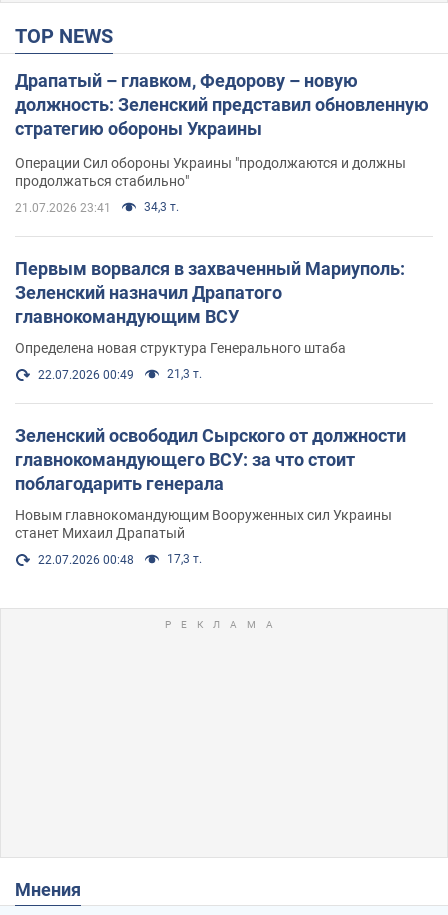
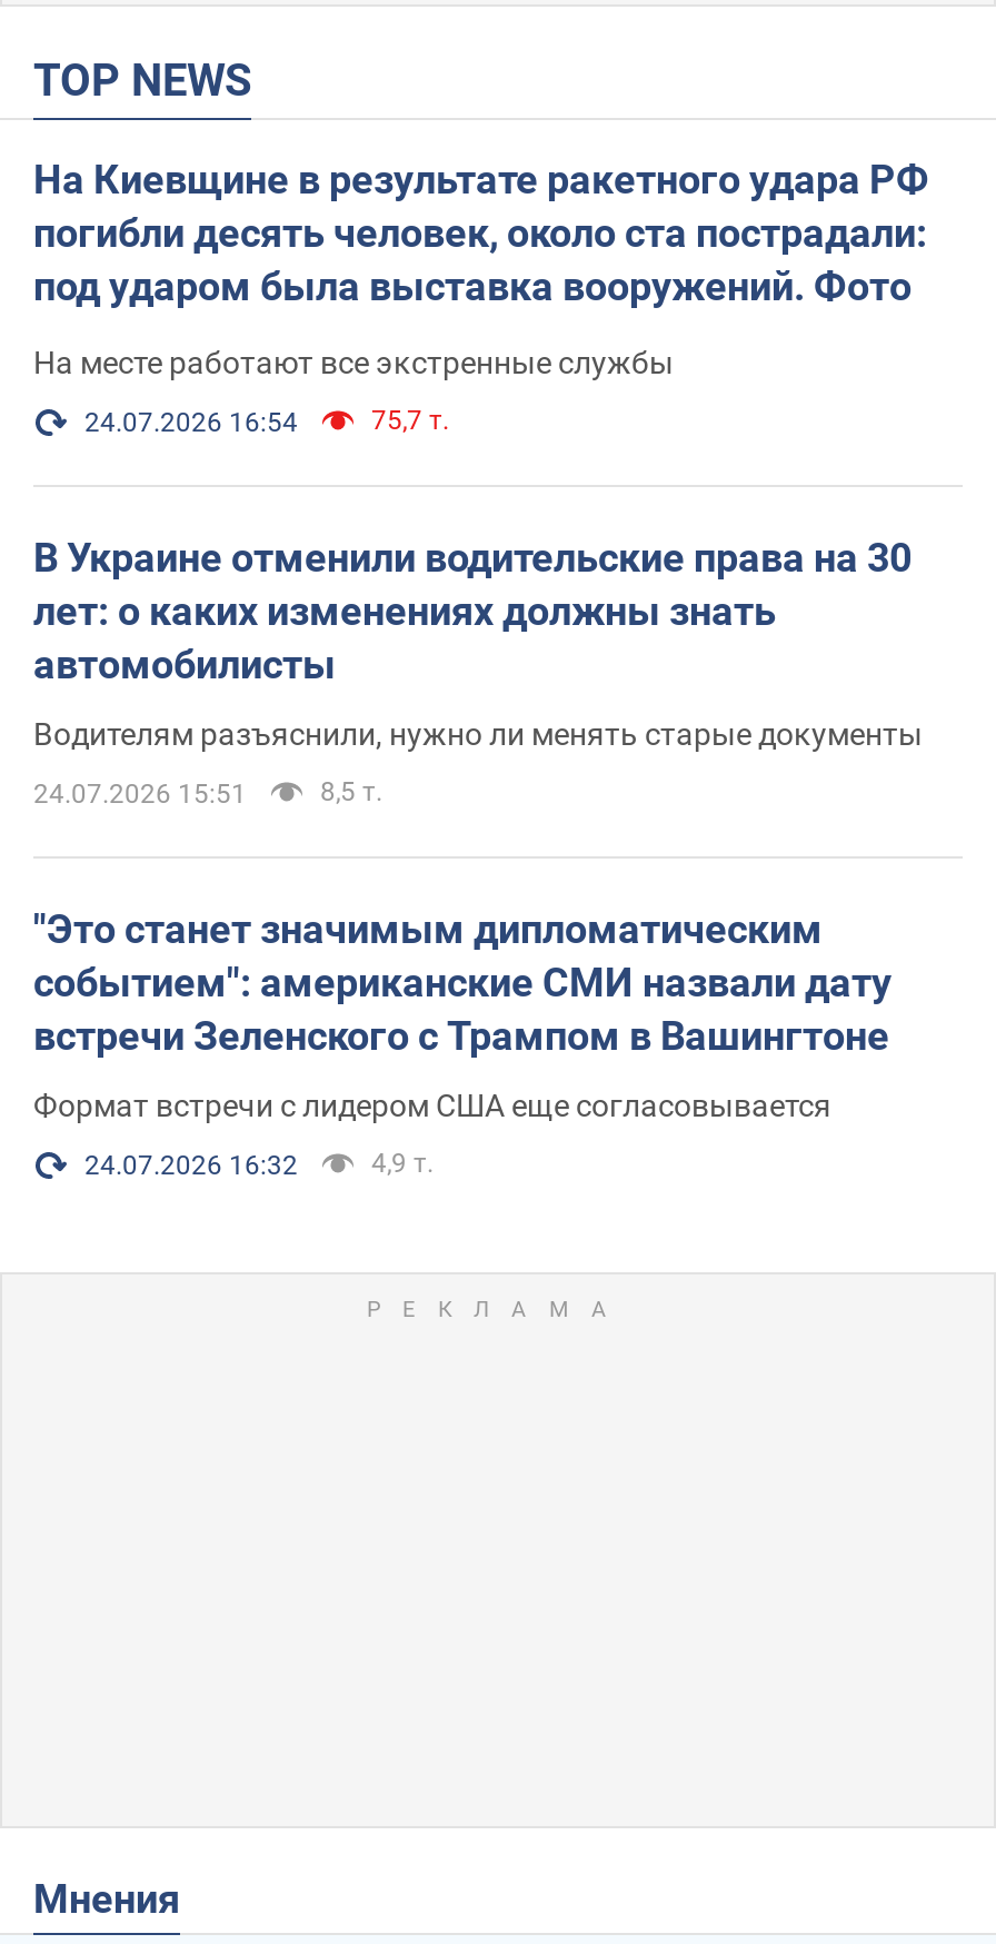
- Драпатый – главком, Федорову – новую
- должность: Зеленский представил обновленную
- стратегию обороны Украины
+ На Киевщине в результате ракетного удара РФ
+ погибли десять человек, около ста пострадали:
+ под ударом была выставка вооружений. Фото

- Операции Сил обороны Украины "продолжаются и должны
- продолжаться стабильно"
+ На месте работают все экстренные службы

- 21.07.2026 23:41
- 34,3 т.
+ 24.07.2026 16:54
+ 75,7 т.

- Первым ворвался в захваченный Мариуполь:
- Зеленский назначил Драпатого
- главнокомандующим ВСУ
+ В Украине отменили водительские права на 30
+ лет: о каких изменениях должны знать
+ автомобилисты

- Определена новая структура Генерального штаба
+ Водителям разъяснили, нужно ли менять старые документы

- 22.07.2026 00:49
- 21,3 т.
+ 24.07.2026 15:51
+ 8,5 т.

- Зеленский освободил Сырского от должности
- главнокомандующего ВСУ: за что стоит
- поблагодарить генерала
+ "Это станет значимым дипломатическим
+ событием": американские СМИ назвали дату
+ встречи Зеленского с Трампом в Вашингтоне

- Новым главнокомандующим Вооруженных сил Украины
- станет Михаил Драпатый
+ Формат встречи с лидером США еще согласовывается

- 22.07.2026 00:48
- 17,3 т.
+ 24.07.2026 16:32
+ 4,9 т.
